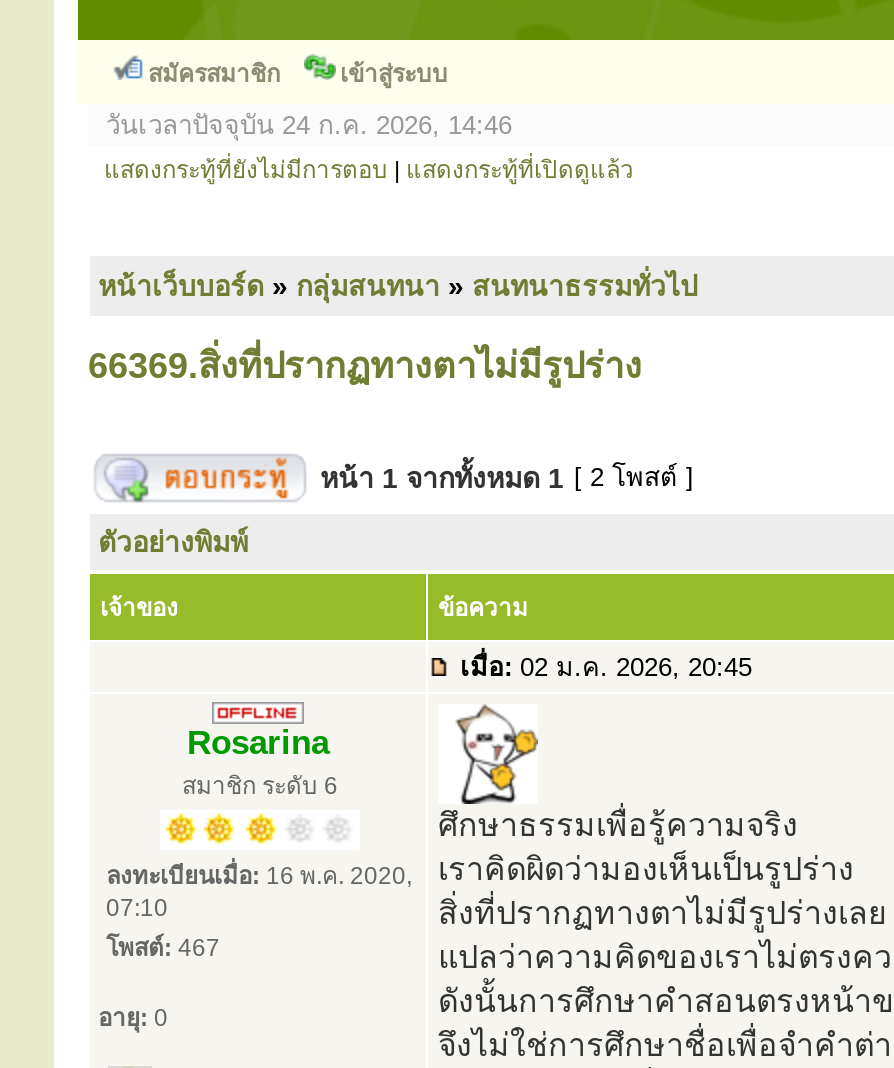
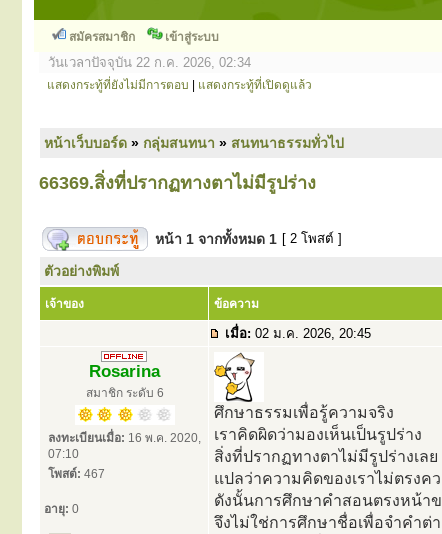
- วันเวลาปัจจุบัน 24 ก.ค. 2026, 14:46
+ วันเวลาปัจจุบัน 22 ก.ค. 2026, 02:34

- [image]
+ [image]
